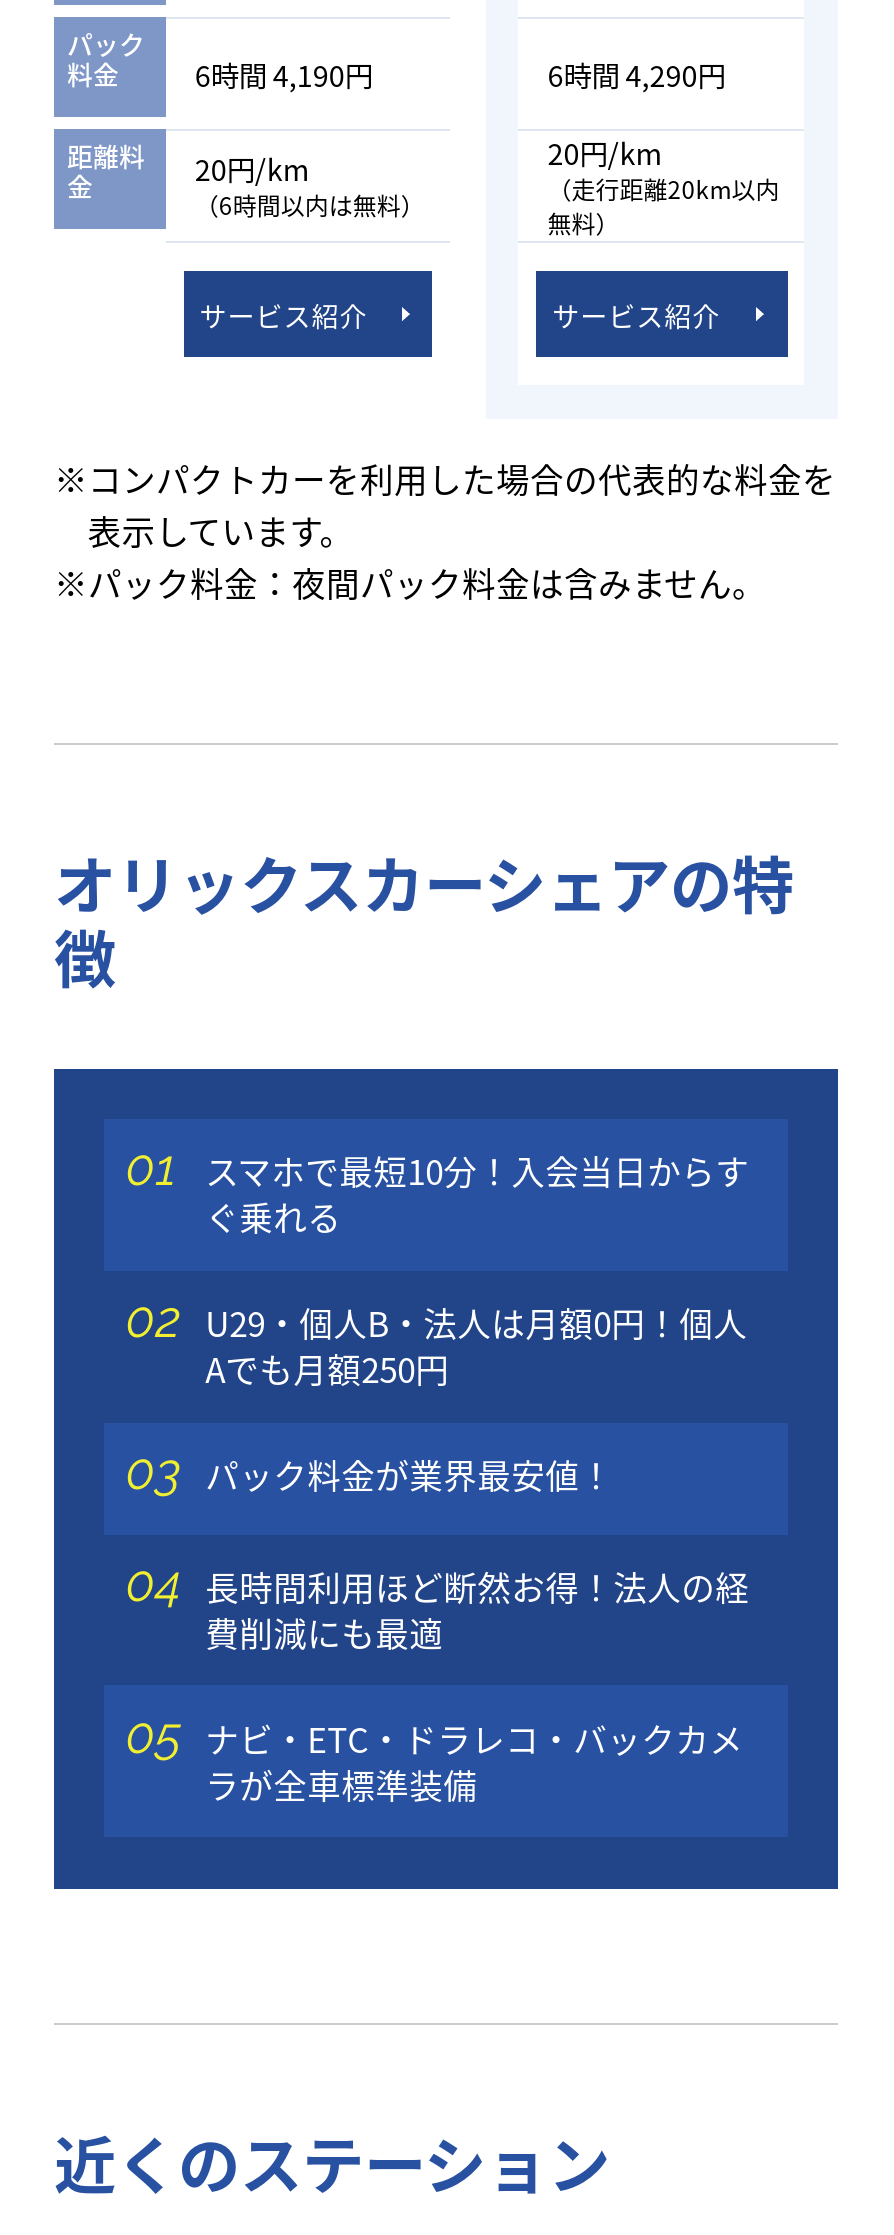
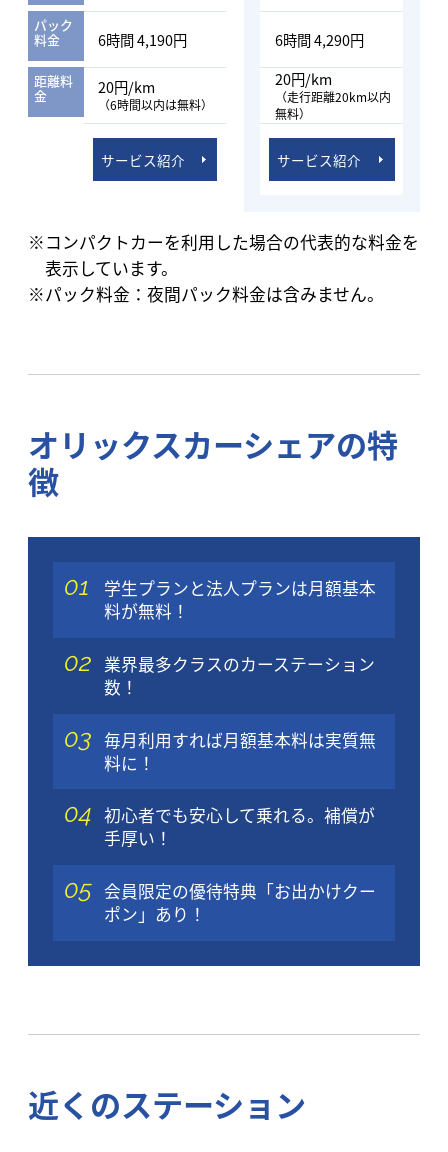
- スマホで最短10分！入会当日からす
- ぐ乗れる
+ 学生プランと法人プランは月額基本
+ 料が無料！

- U29・個人B・法人は月額0円！個人
- Aでも月額250円
+ 業界最多クラスのカーステーション
+ 数！

- パック料金が業界最安値！
+ 毎月利用すれば月額基本料は実質無
+ 料に！

- 長時間利用ほど断然お得！法人の経
- 費削減にも最適
+ 初心者でも安心して乗れる。補償が
+ 手厚い！

- ナビ・ETC・ドラレコ・バックカメ
- ラが全車標準装備
+ 会員限定の優待特典「お出かけクー
+ ポン」あり！
